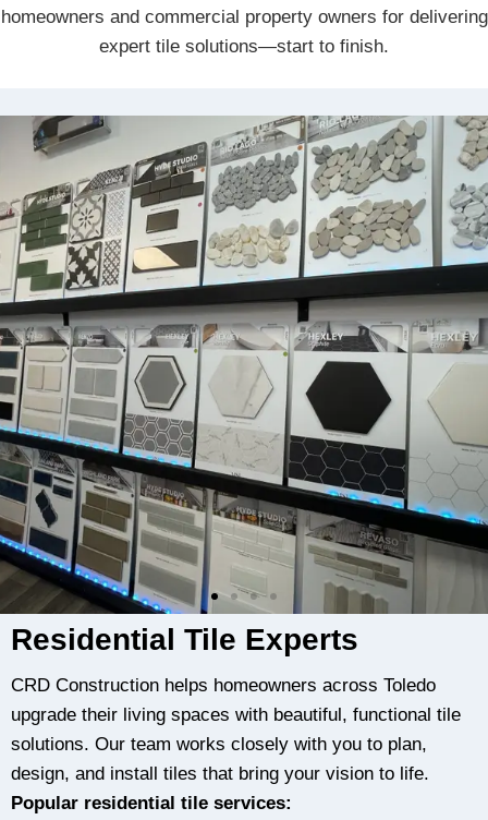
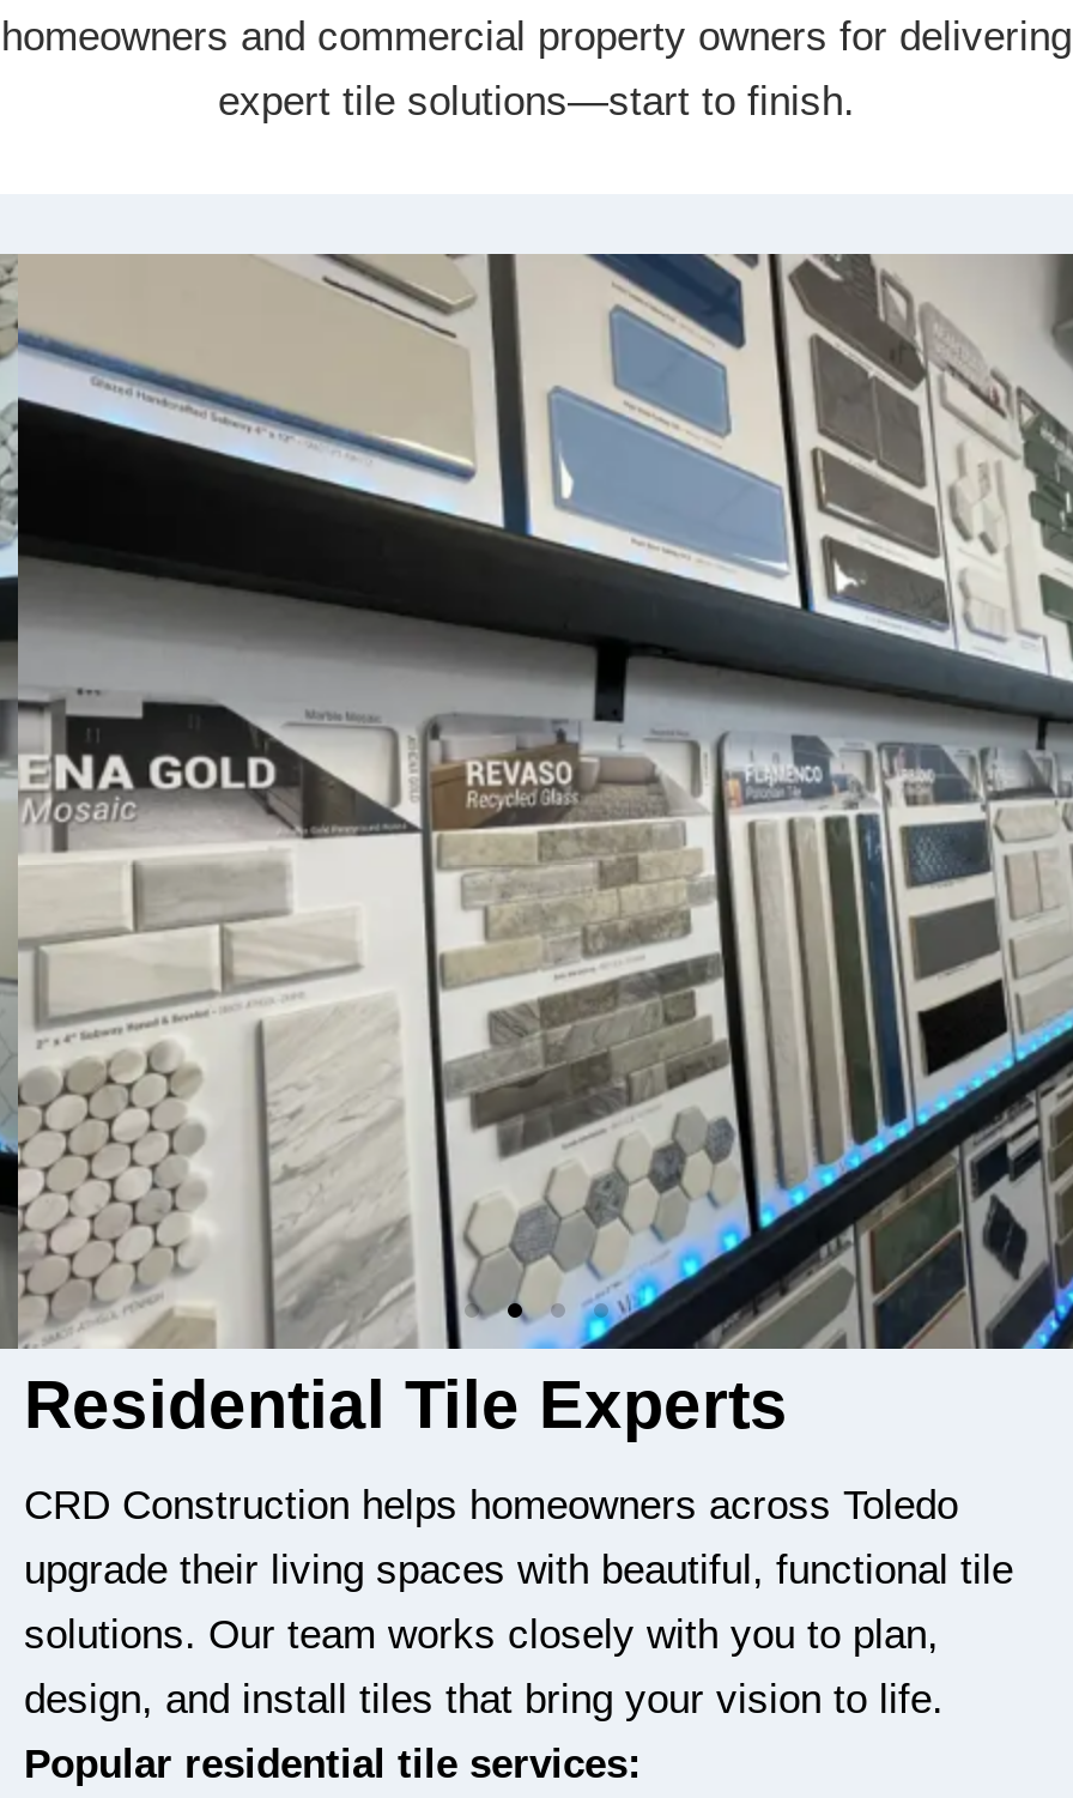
- [image]
+ [image]
